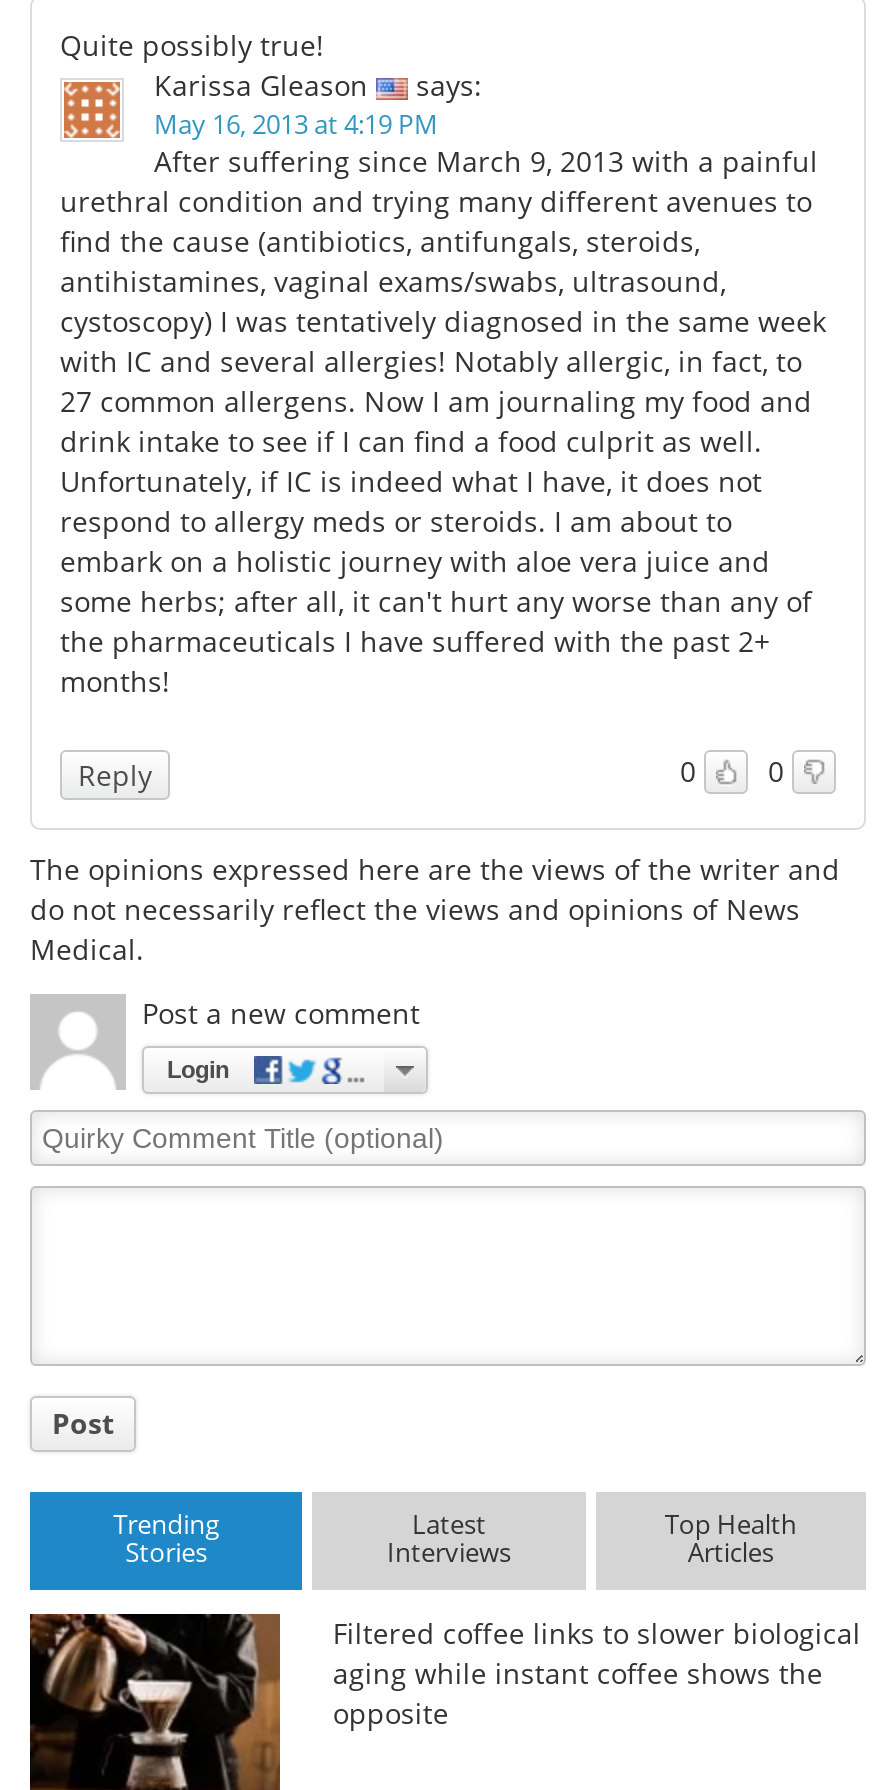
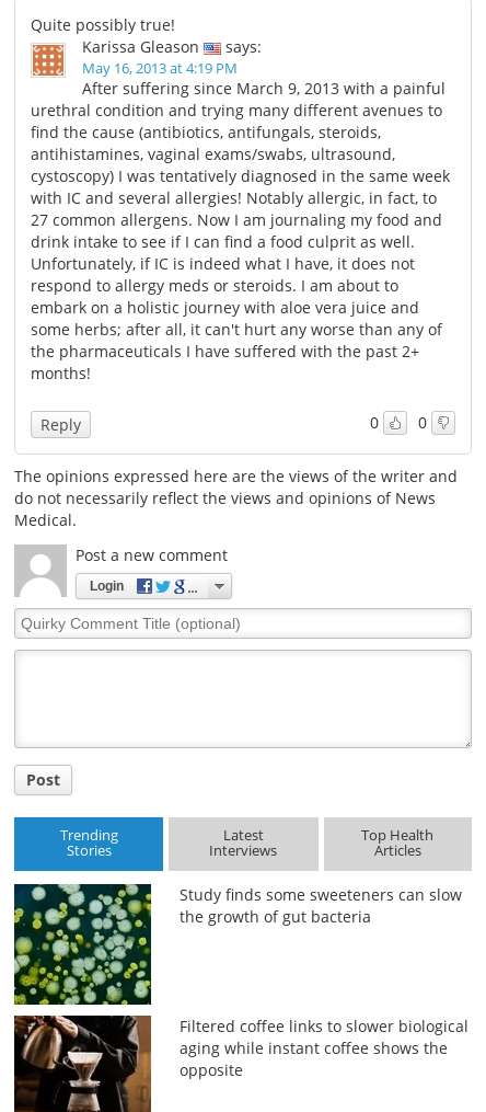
+ [image]
+ Study finds some sweeteners can slow
+ the growth of gut bacteria
